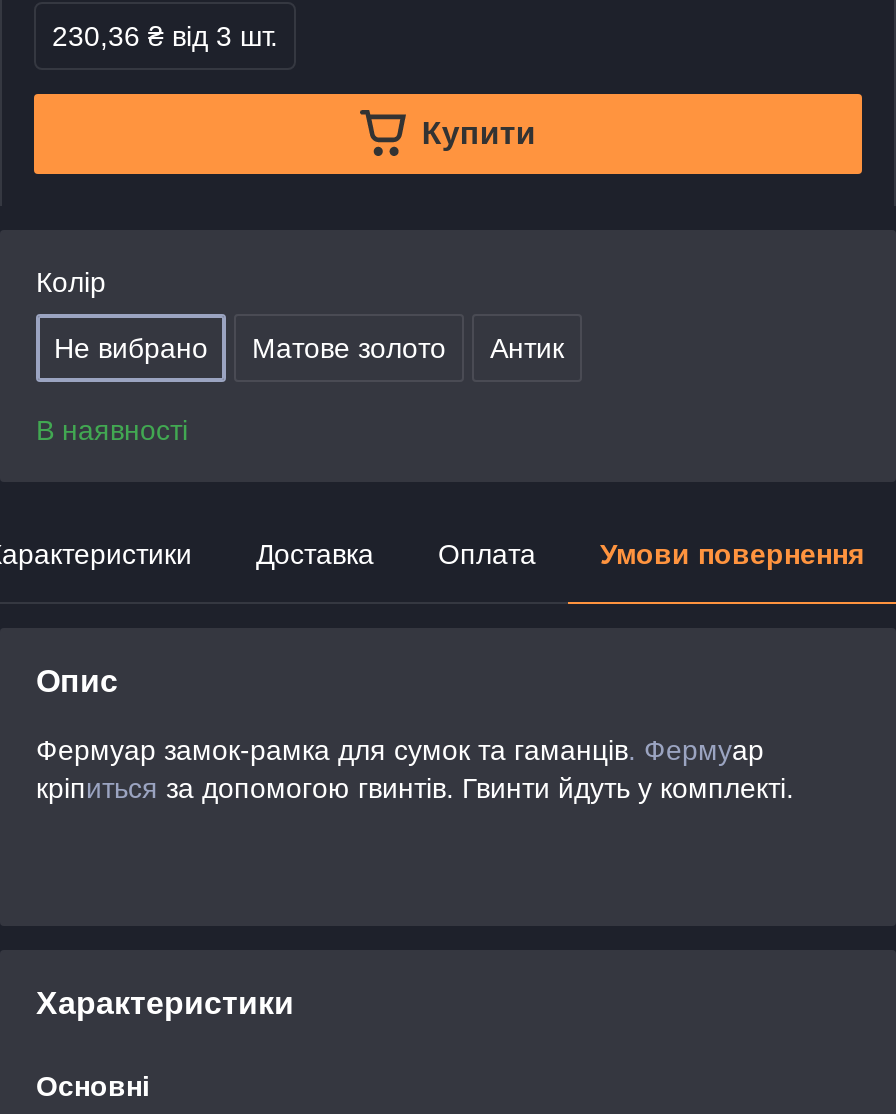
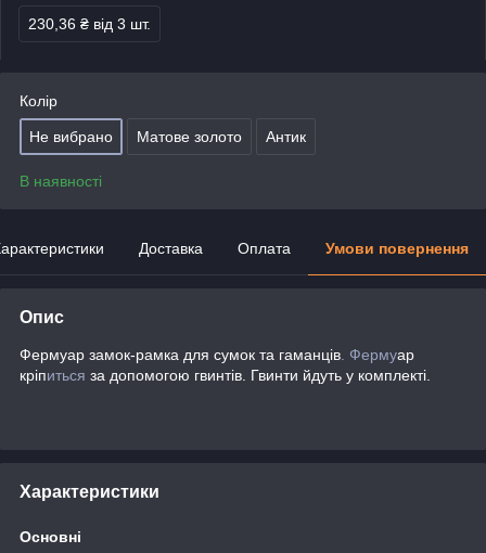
- Купити
